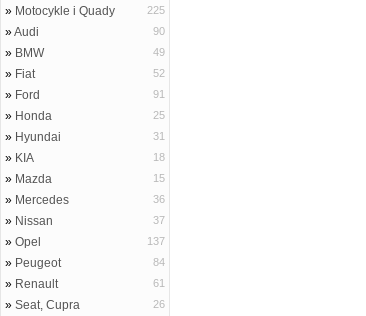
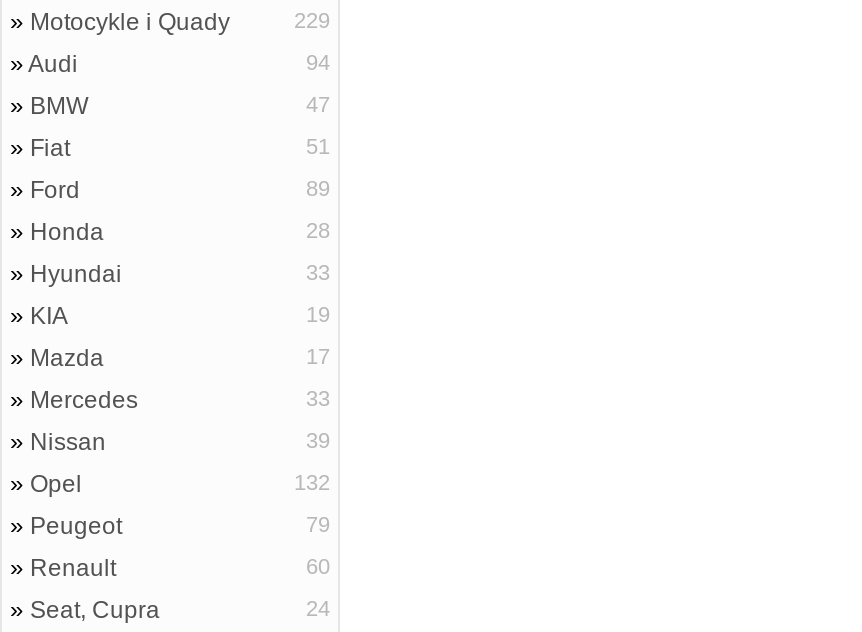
- 225
+ 229

- 90
+ 94

- 49
+ 47

- 52
+ 51

- 91
+ 89

- 25
+ 28

- 31
+ 33

- 18
+ 19

- 15
+ 17

- 36
+ 33

- 37
+ 39

- 137
+ 132

- 84
+ 79

- 61
+ 60

- 26
+ 24
